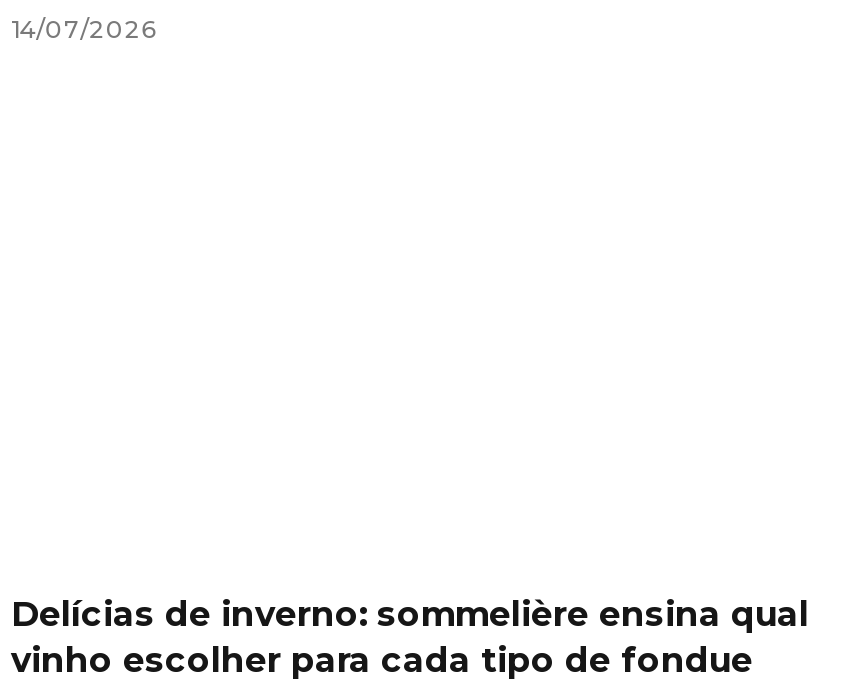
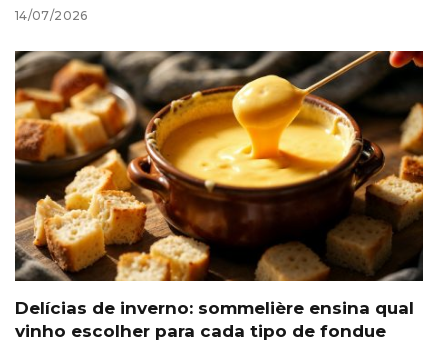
+ [image]
